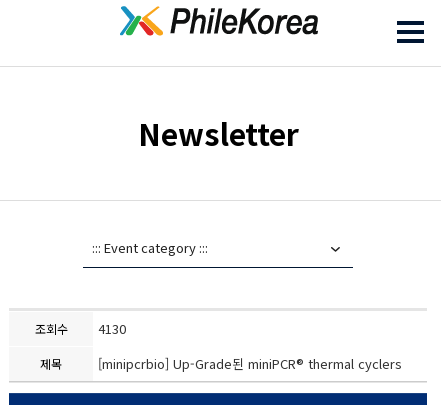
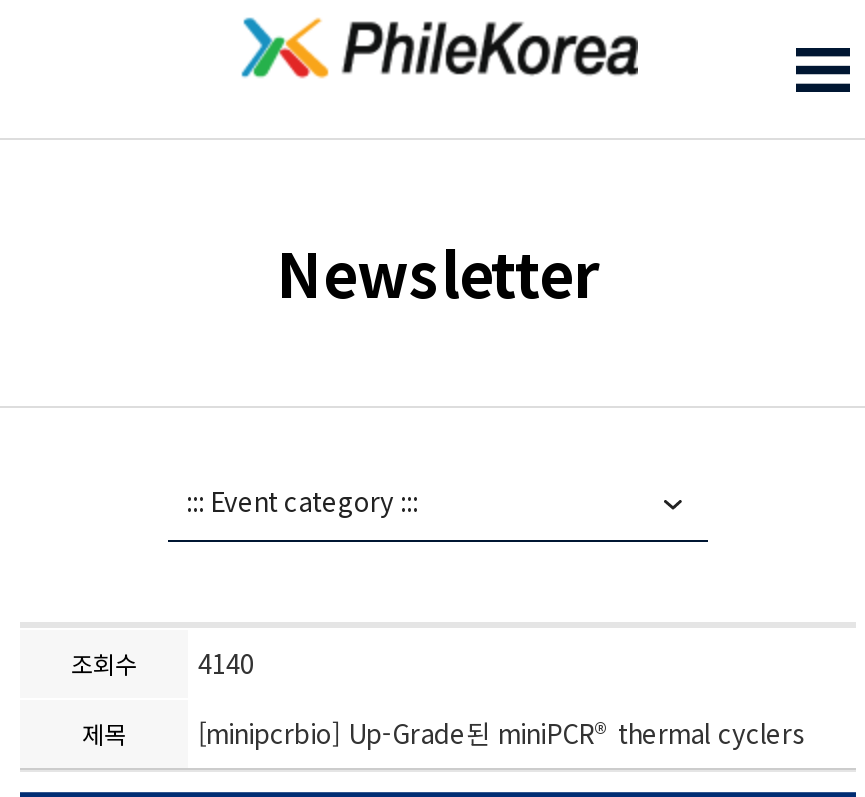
- 조회수 4130
+ 조회수 4140
